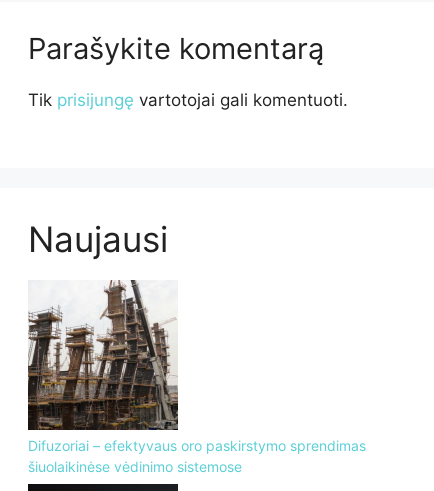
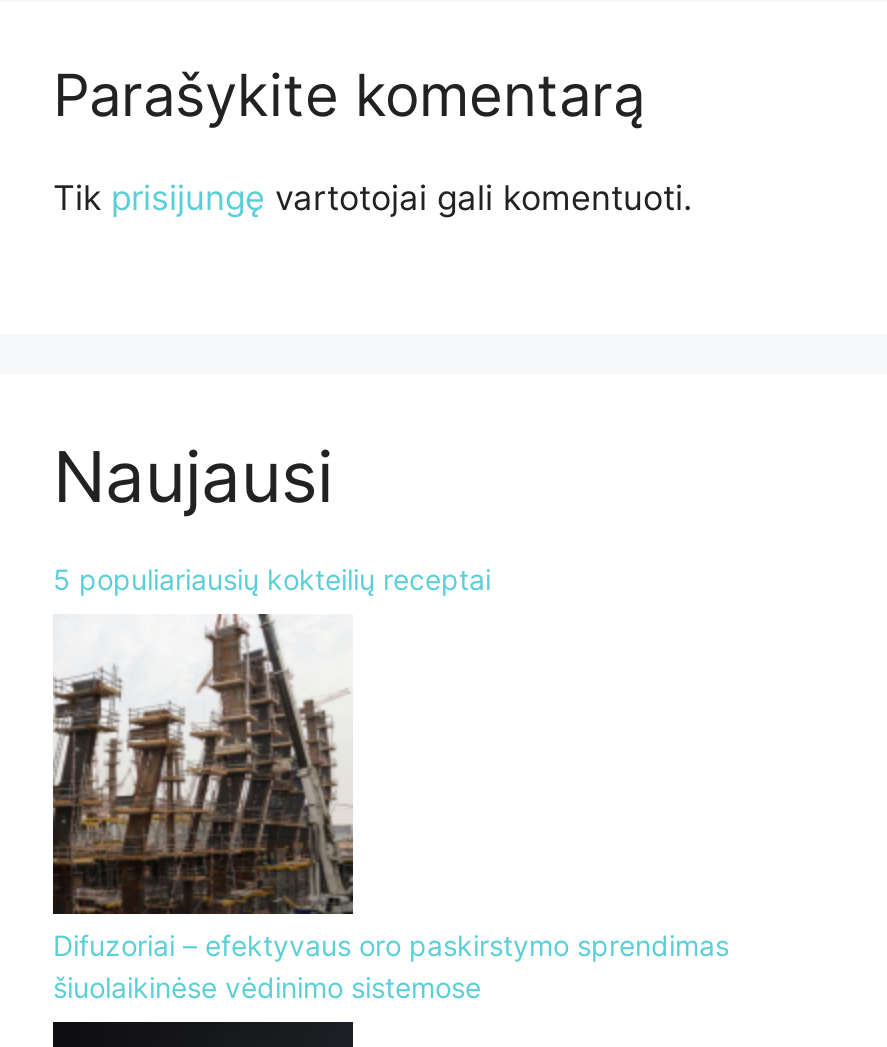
+ 5 populiariausių kokteilių receptai
